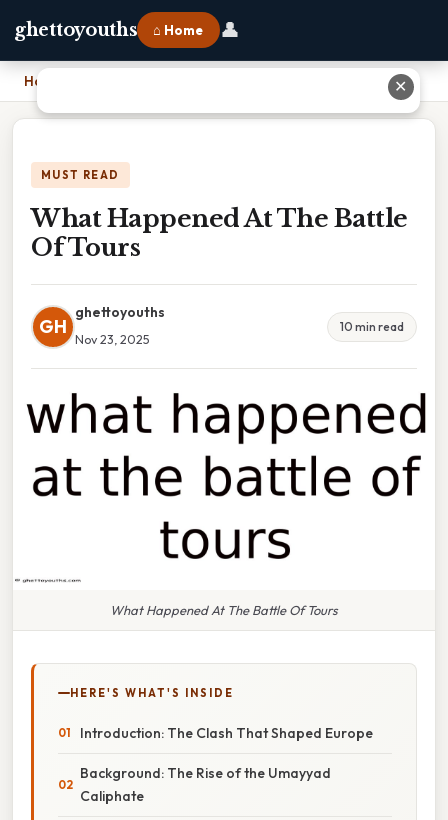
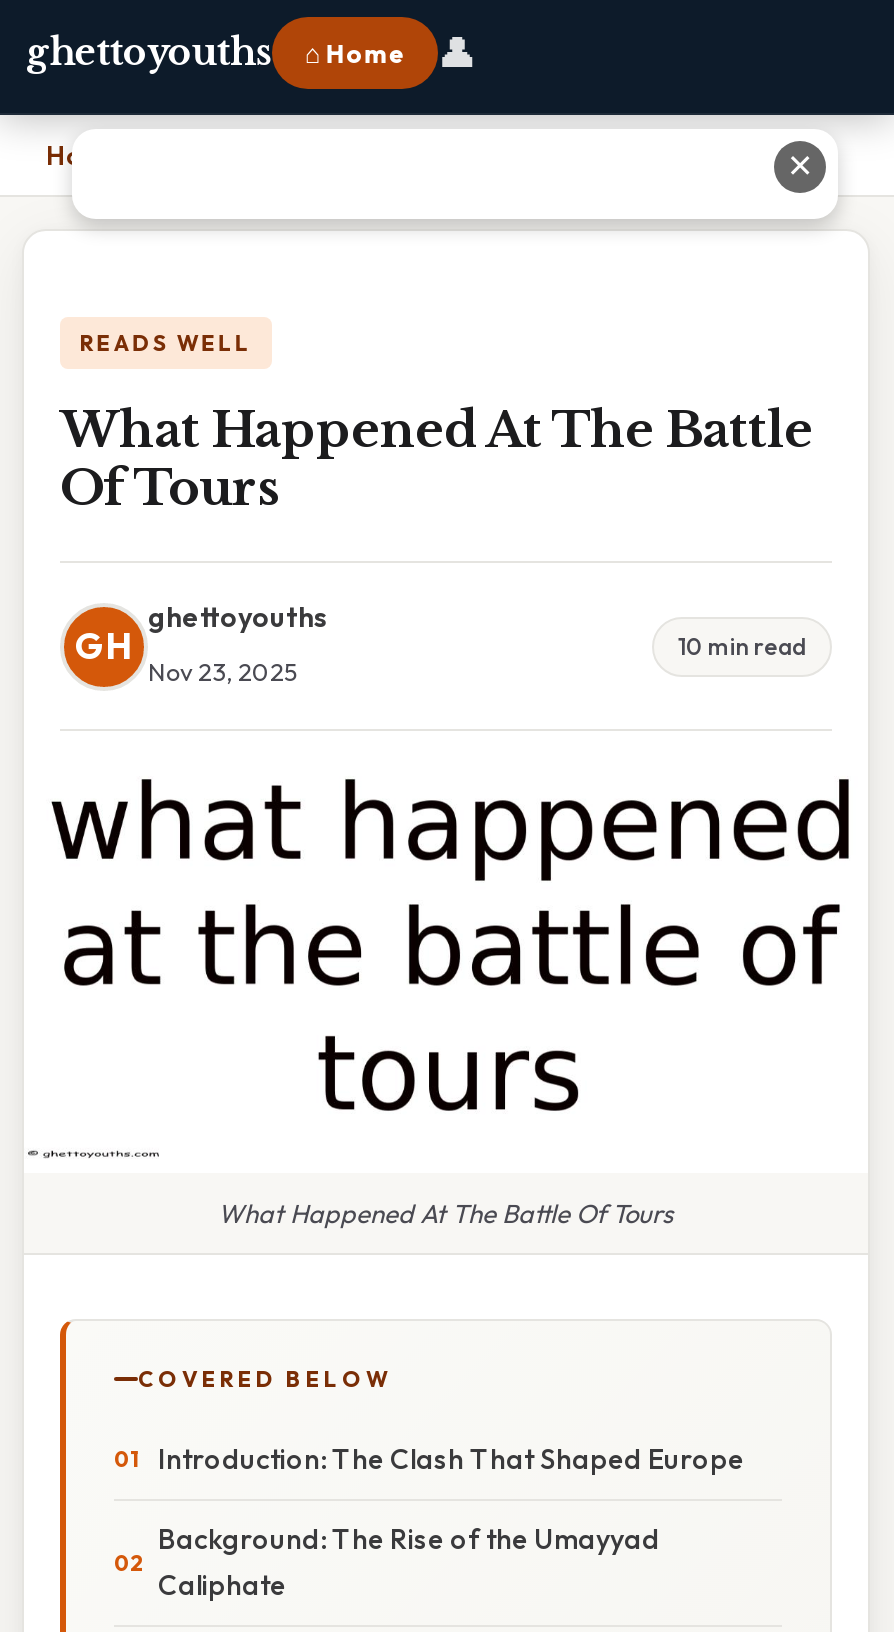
- MUST READ
+ READS WELL

- HERE'S WHAT'S INSIDE
+ COVERED BELOW
